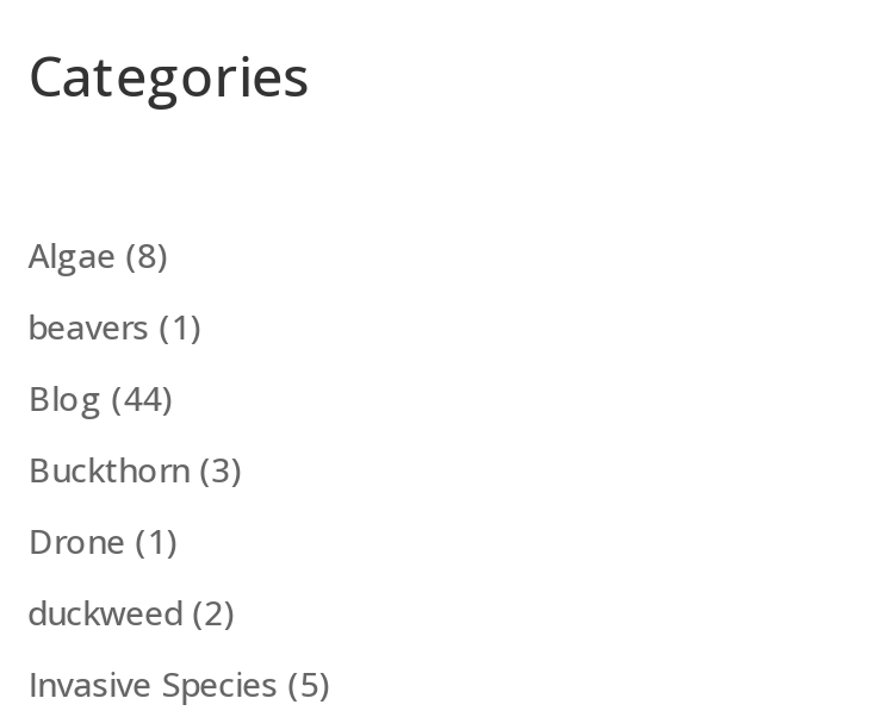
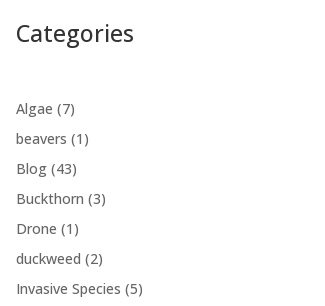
- Algae (8)
+ Algae (7)

- Blog (44)
+ Blog (43)
